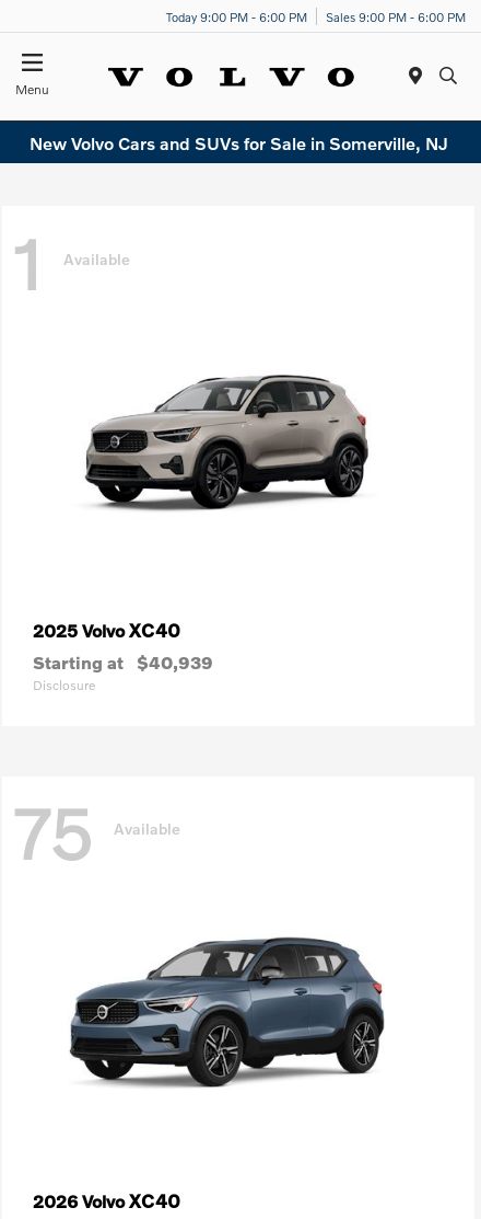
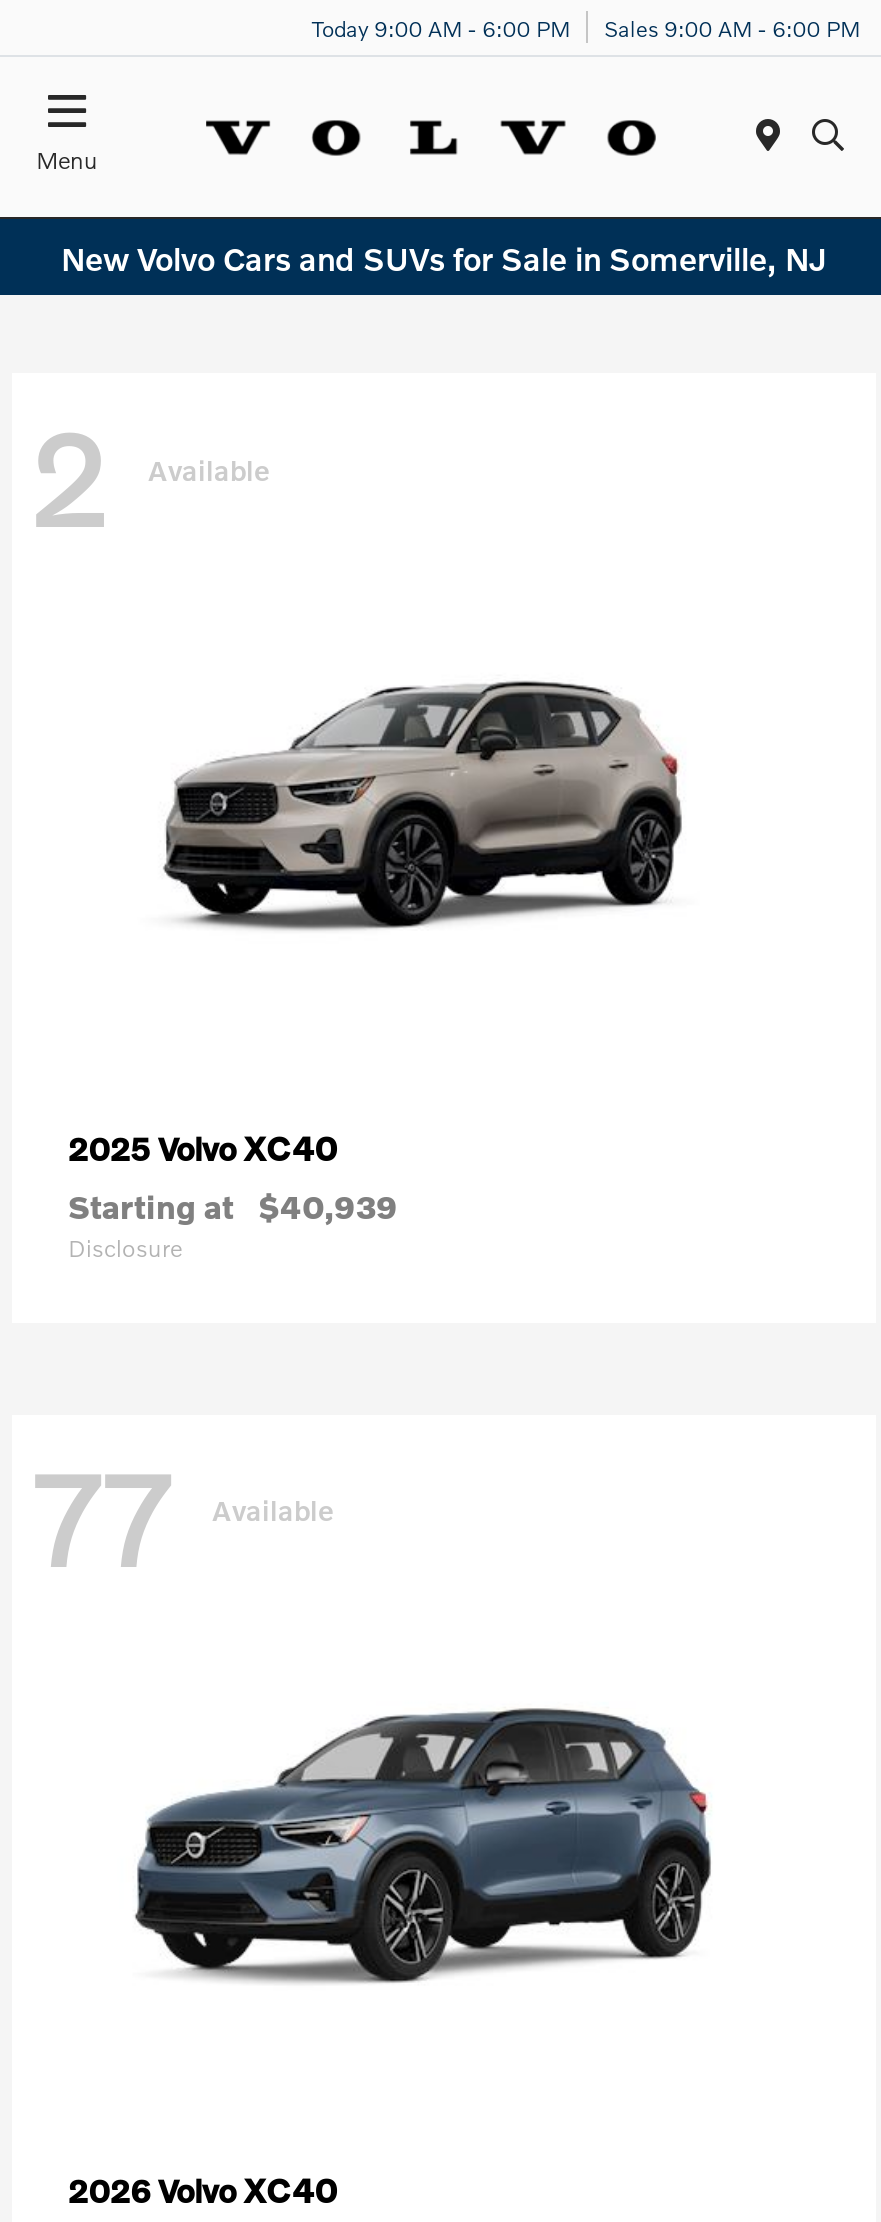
- Today 9:00 PM - 6:00 PM
+ Today 9:00 AM - 6:00 PM

- Sales 9:00 PM - 6:00 PM
+ Sales 9:00 AM - 6:00 PM

- 1 Available
+ 2 Available

- 75 Available
+ 77 Available
